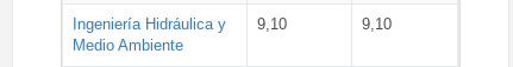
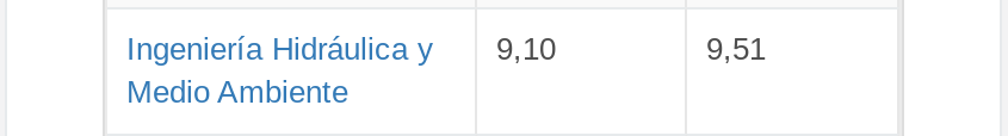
- 9,10
+ 9,51
